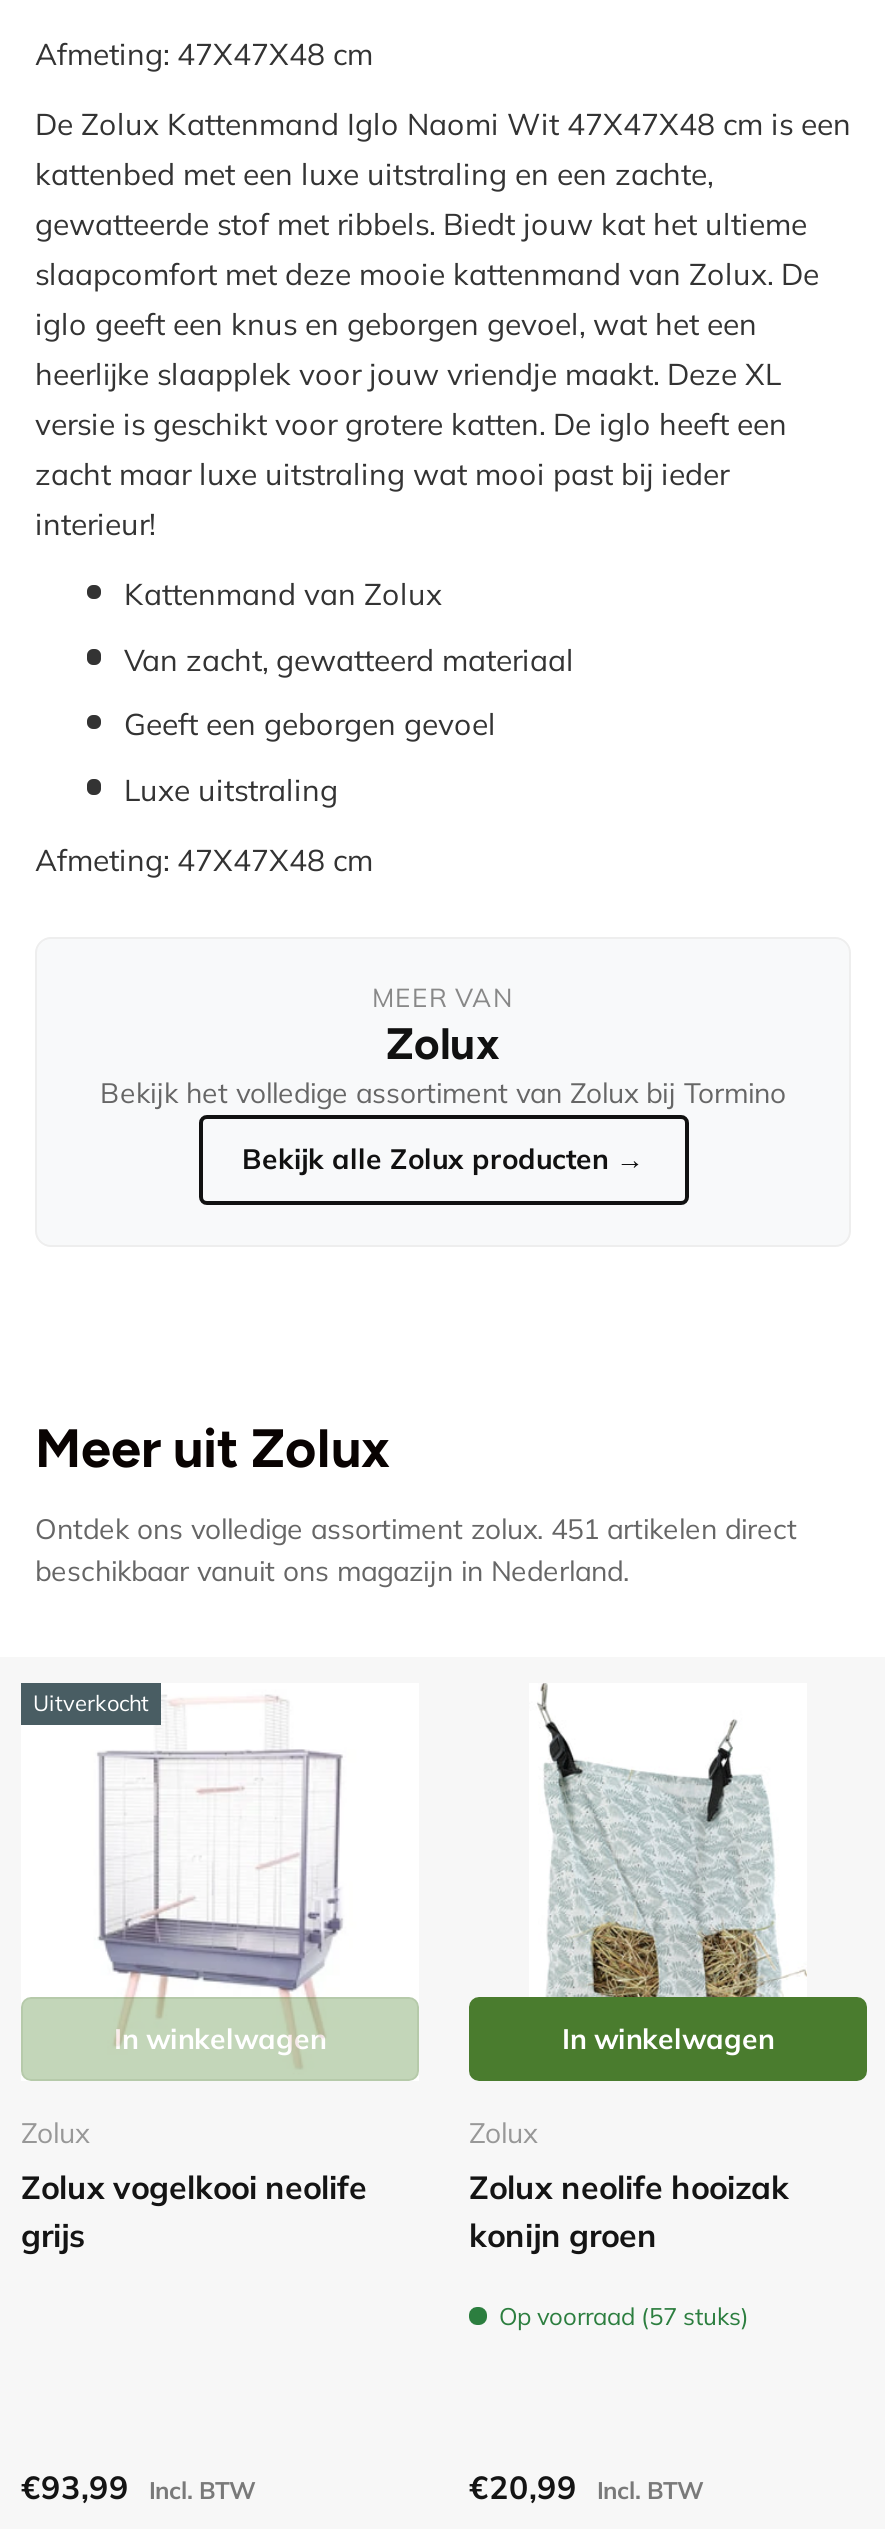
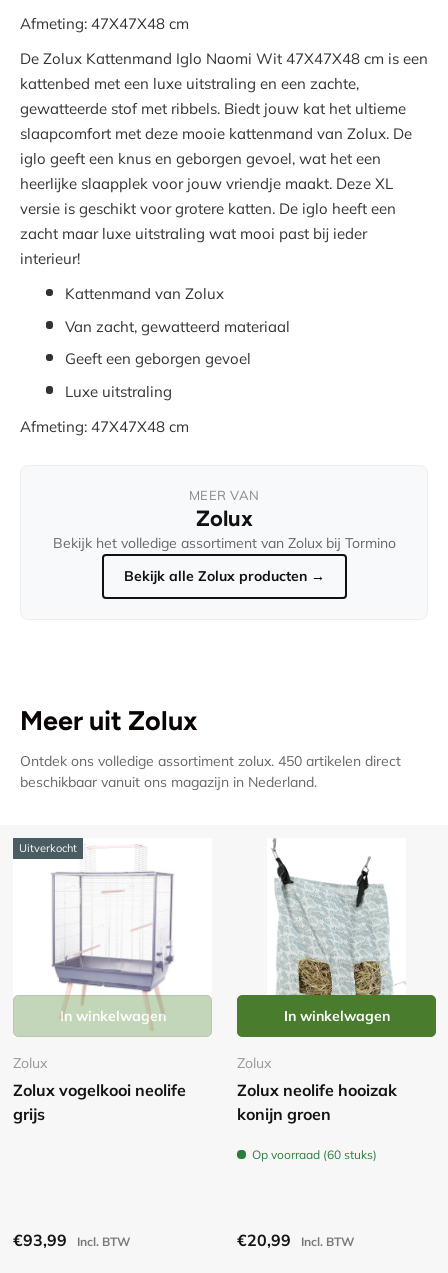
- Ontdek ons volledige assortiment zolux. 451 artikelen direct
+ Ontdek ons volledige assortiment zolux. 450 artikelen direct

- Op voorraad (57 stuks)
+ Op voorraad (60 stuks)
